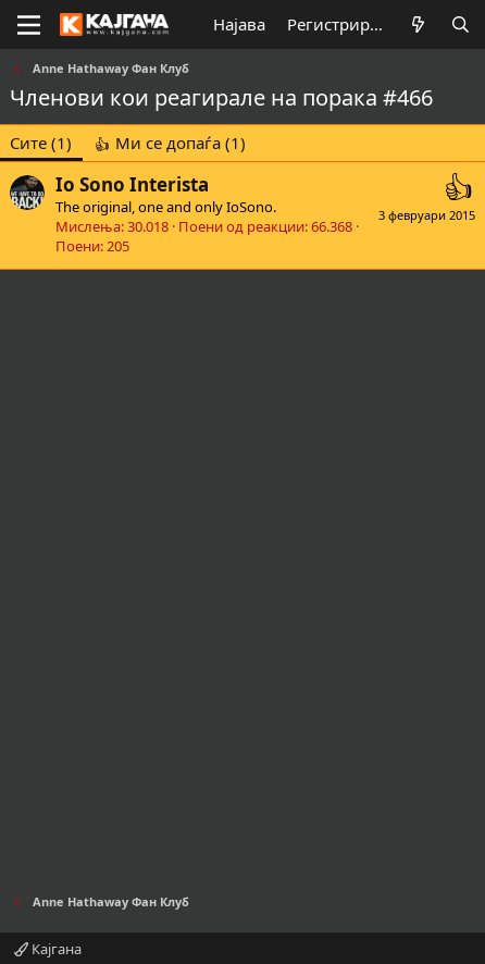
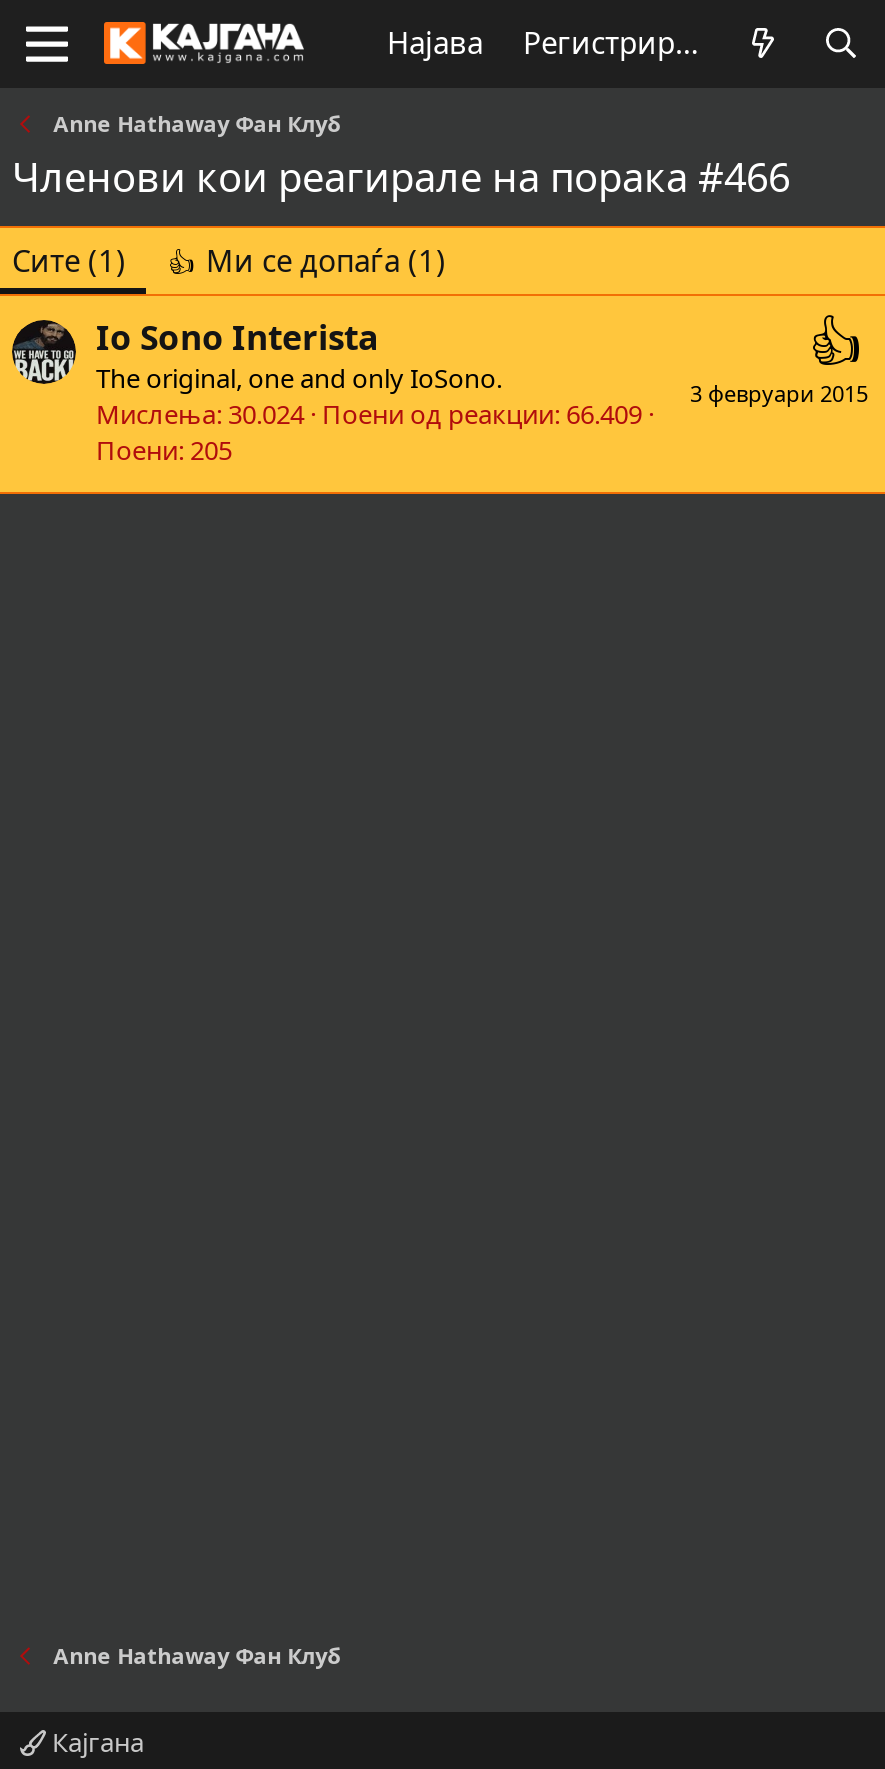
- Мислења 30.018 Поени од реакции 66.368
+ Мислења 30.024 Поени од реакции 66.409
